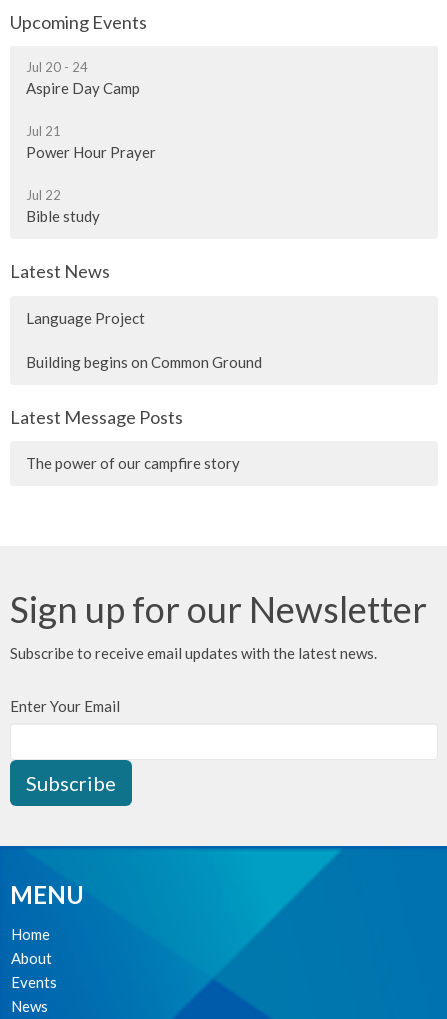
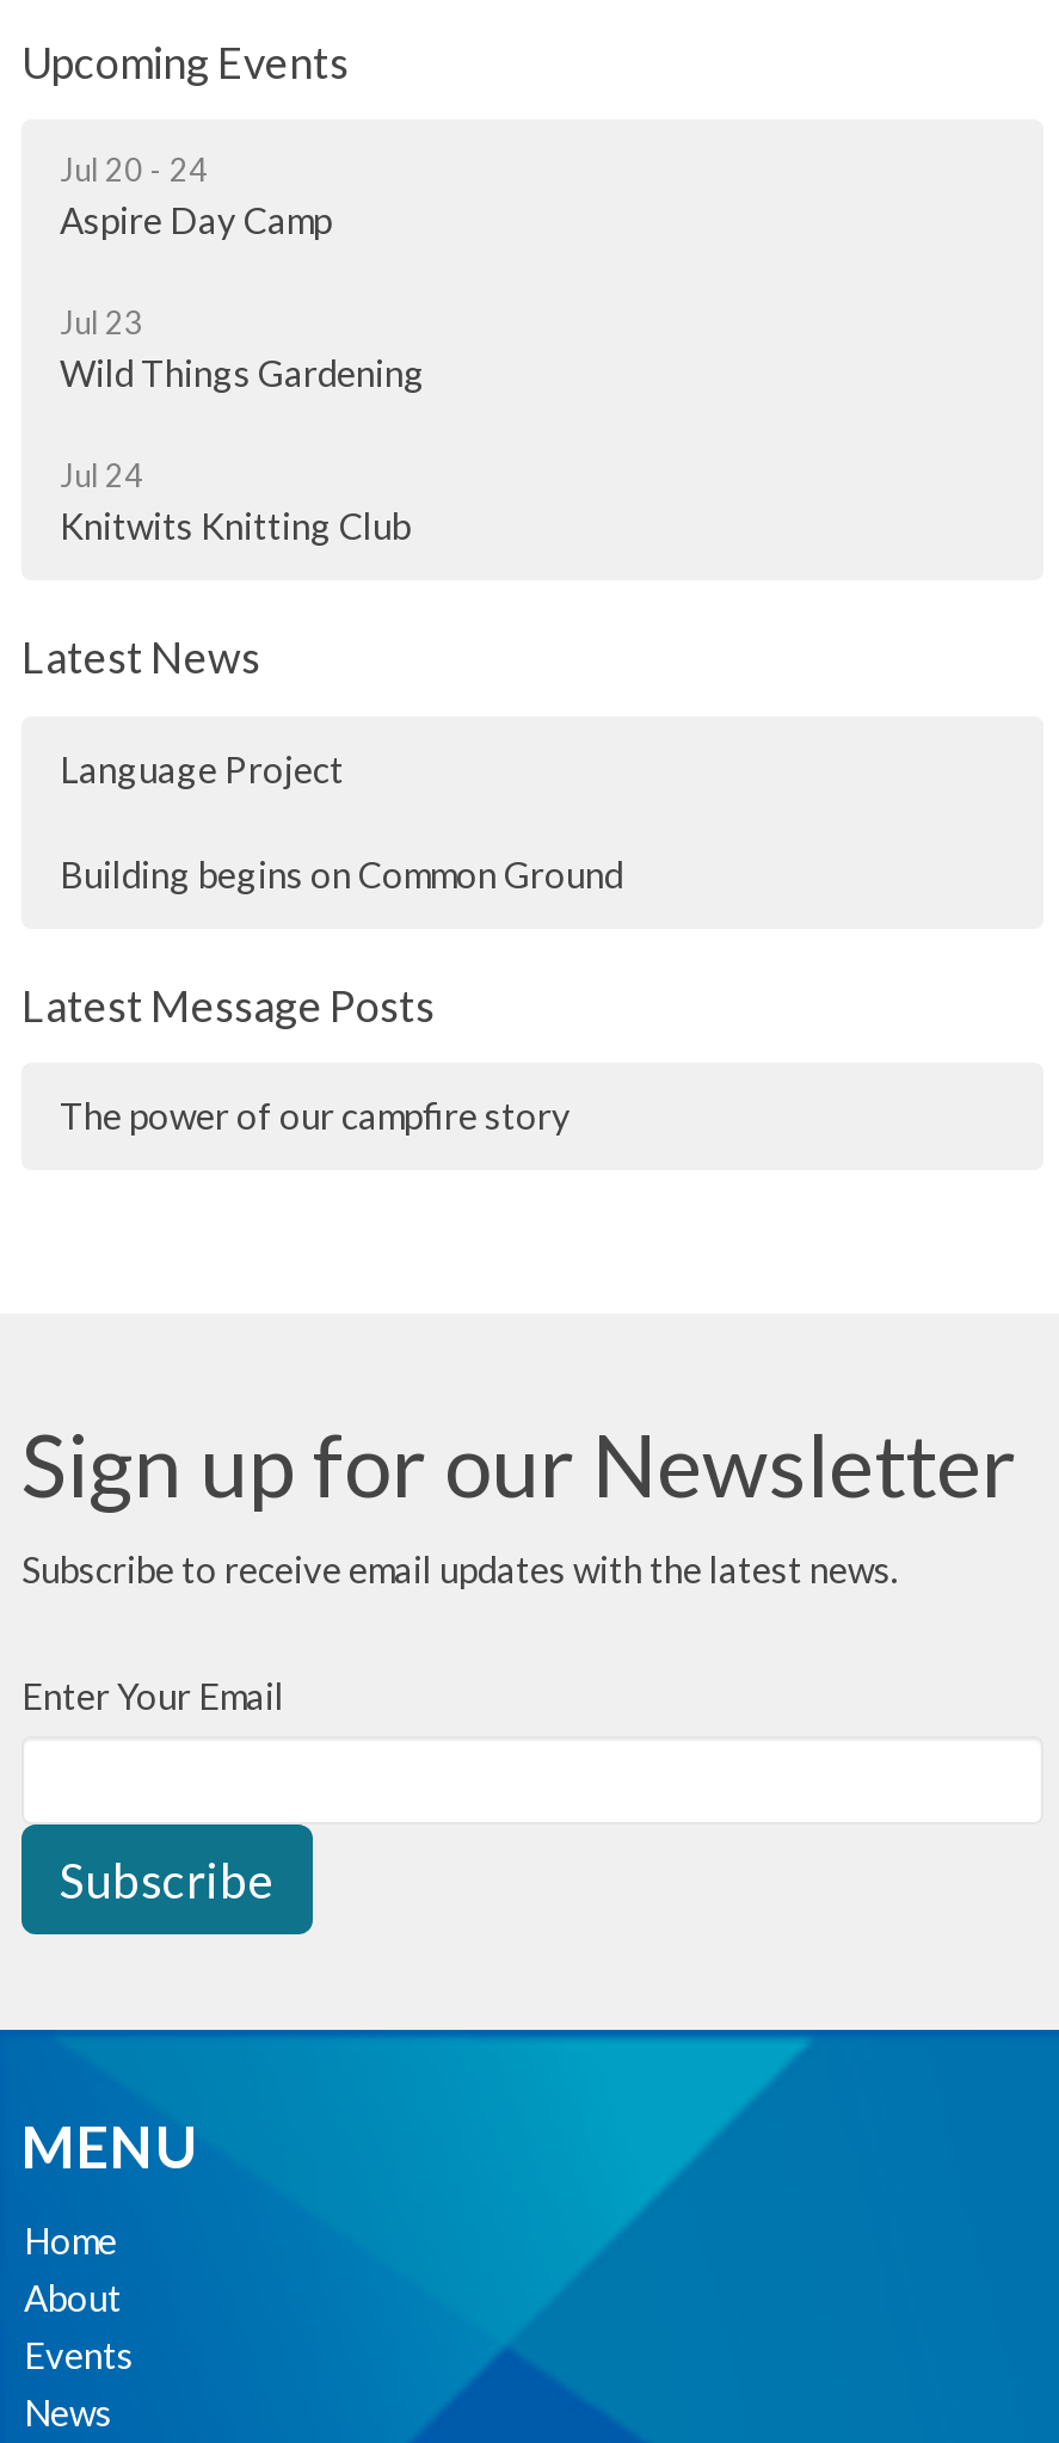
- Jul 21
- Power Hour Prayer
+ Jul 23
+ Wild Things Gardening

- Jul 22
- Bible study
+ Jul 24
+ Knitwits Knitting Club
